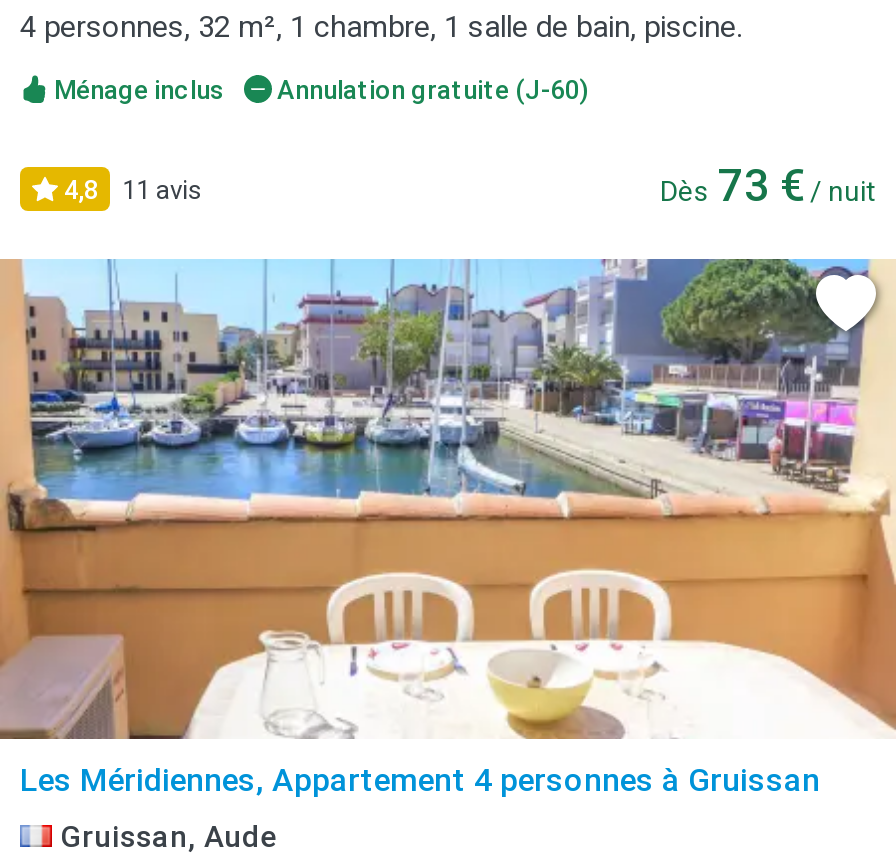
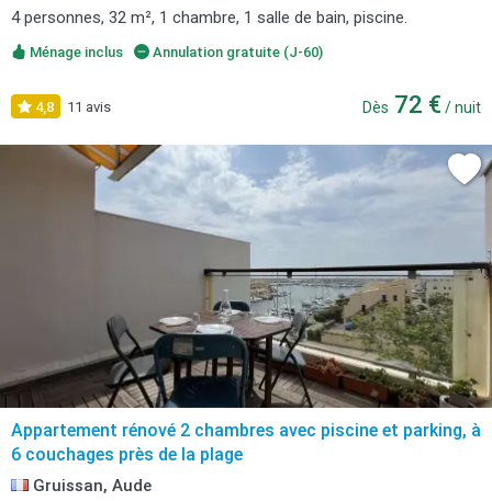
- Dès 73 €/ nuit
+ Dès 72 €/ nuit

- [image]
- Les Méridiennes, Appartement 4 personnes à Gruissan
+ [image]
+ Appartement rénové 2 chambres avec piscine et parking, à
+ 6 couchages près de la plage
